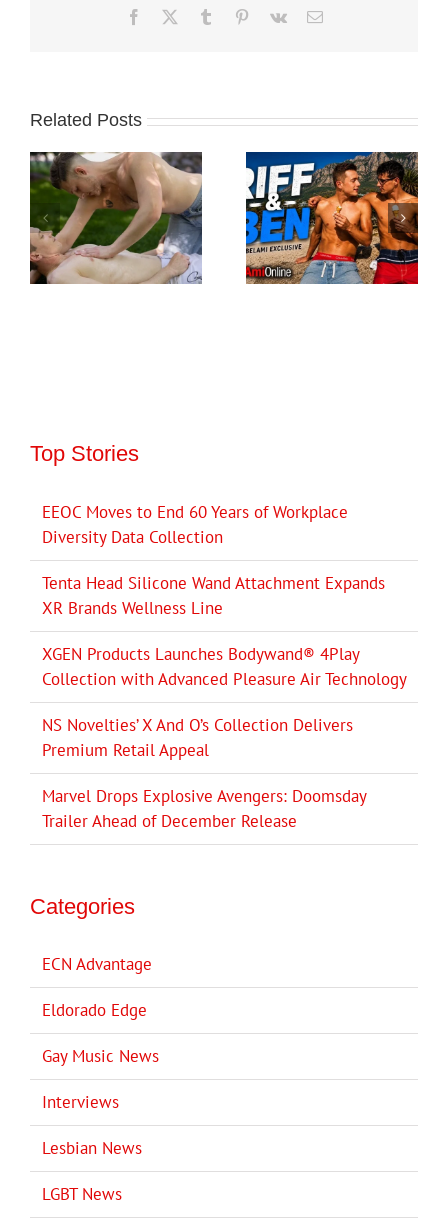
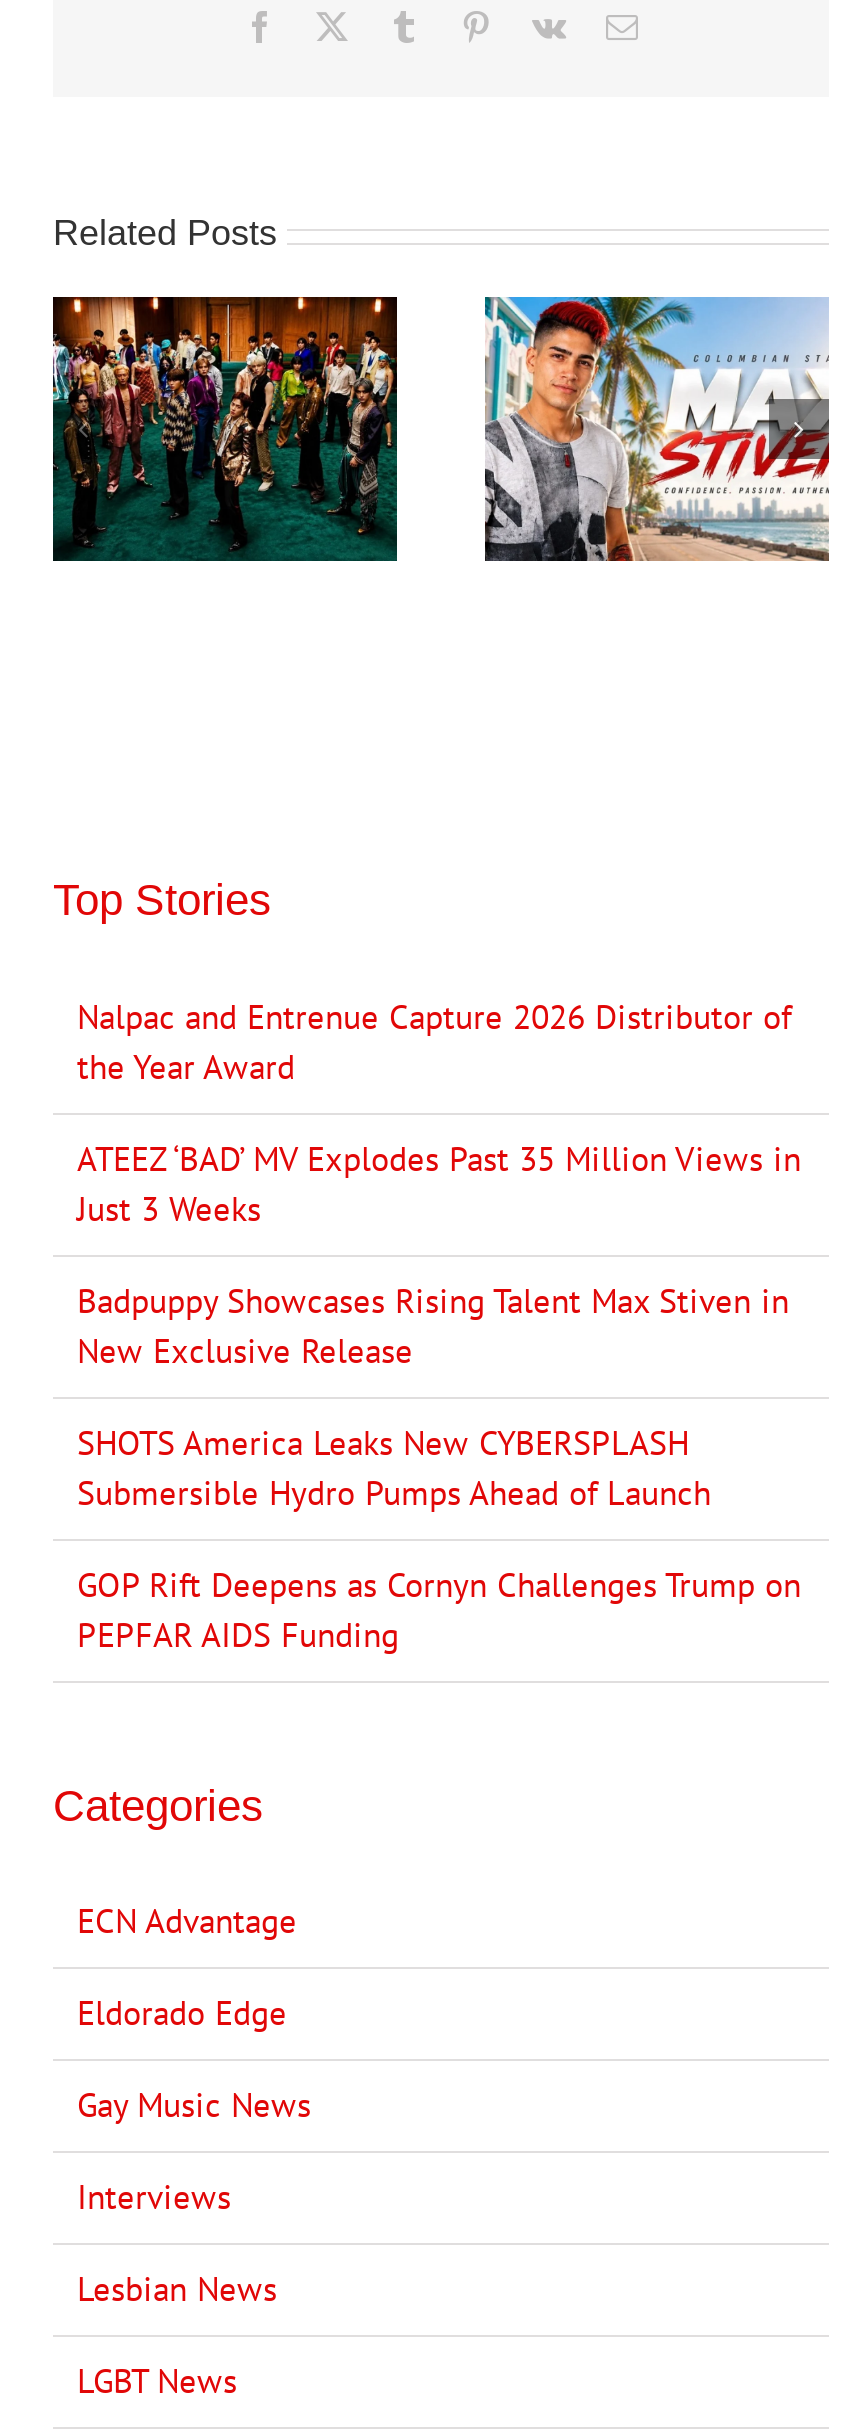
- [image]
+ [image]

- [image]
+ [image]

- EEOC Moves to End 60 Years of Workplace
- Diversity Data Collection
+ Nalpac and Entrenue Capture 2026 Distributor of
+ the Year Award

- Tenta Head Silicone Wand Attachment Expands
- XR Brands Wellness Line
+ ATEEZ ‘BAD’ MV Explodes Past 35 Million Views in
+ Just 3 Weeks

- XGEN Products Launches Bodywand® 4Play
- Collection with Advanced Pleasure Air Technology
+ Badpuppy Showcases Rising Talent Max Stiven in
+ New Exclusive Release

- NS Novelties’ X And O’s Collection Delivers
- Premium Retail Appeal
+ SHOTS America Leaks New CYBERSPLASH
+ Submersible Hydro Pumps Ahead of Launch

- Marvel Drops Explosive Avengers: Doomsday
- Trailer Ahead of December Release
+ GOP Rift Deepens as Cornyn Challenges Trump on
+ PEPFAR AIDS Funding
